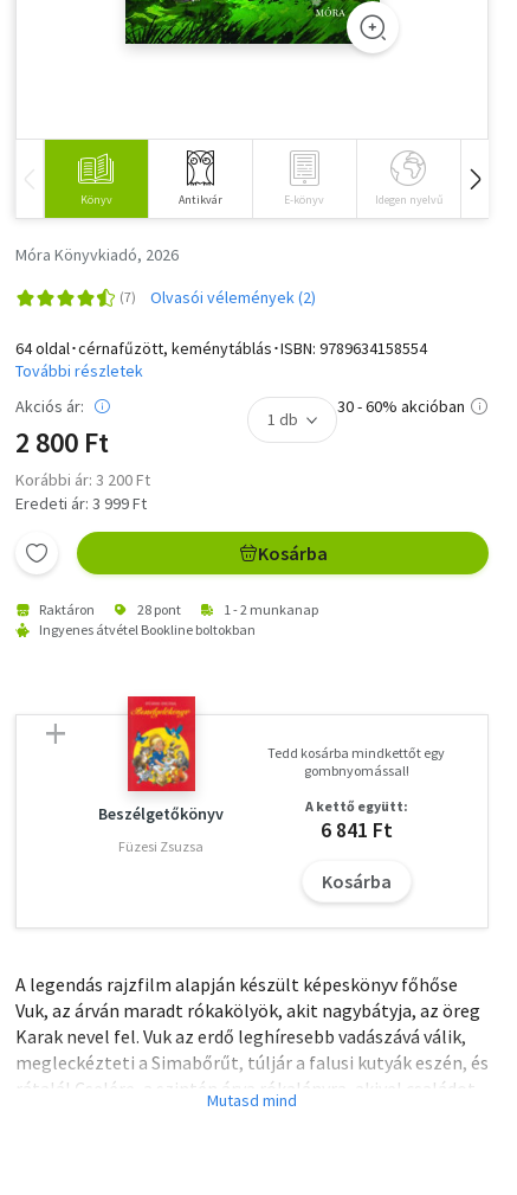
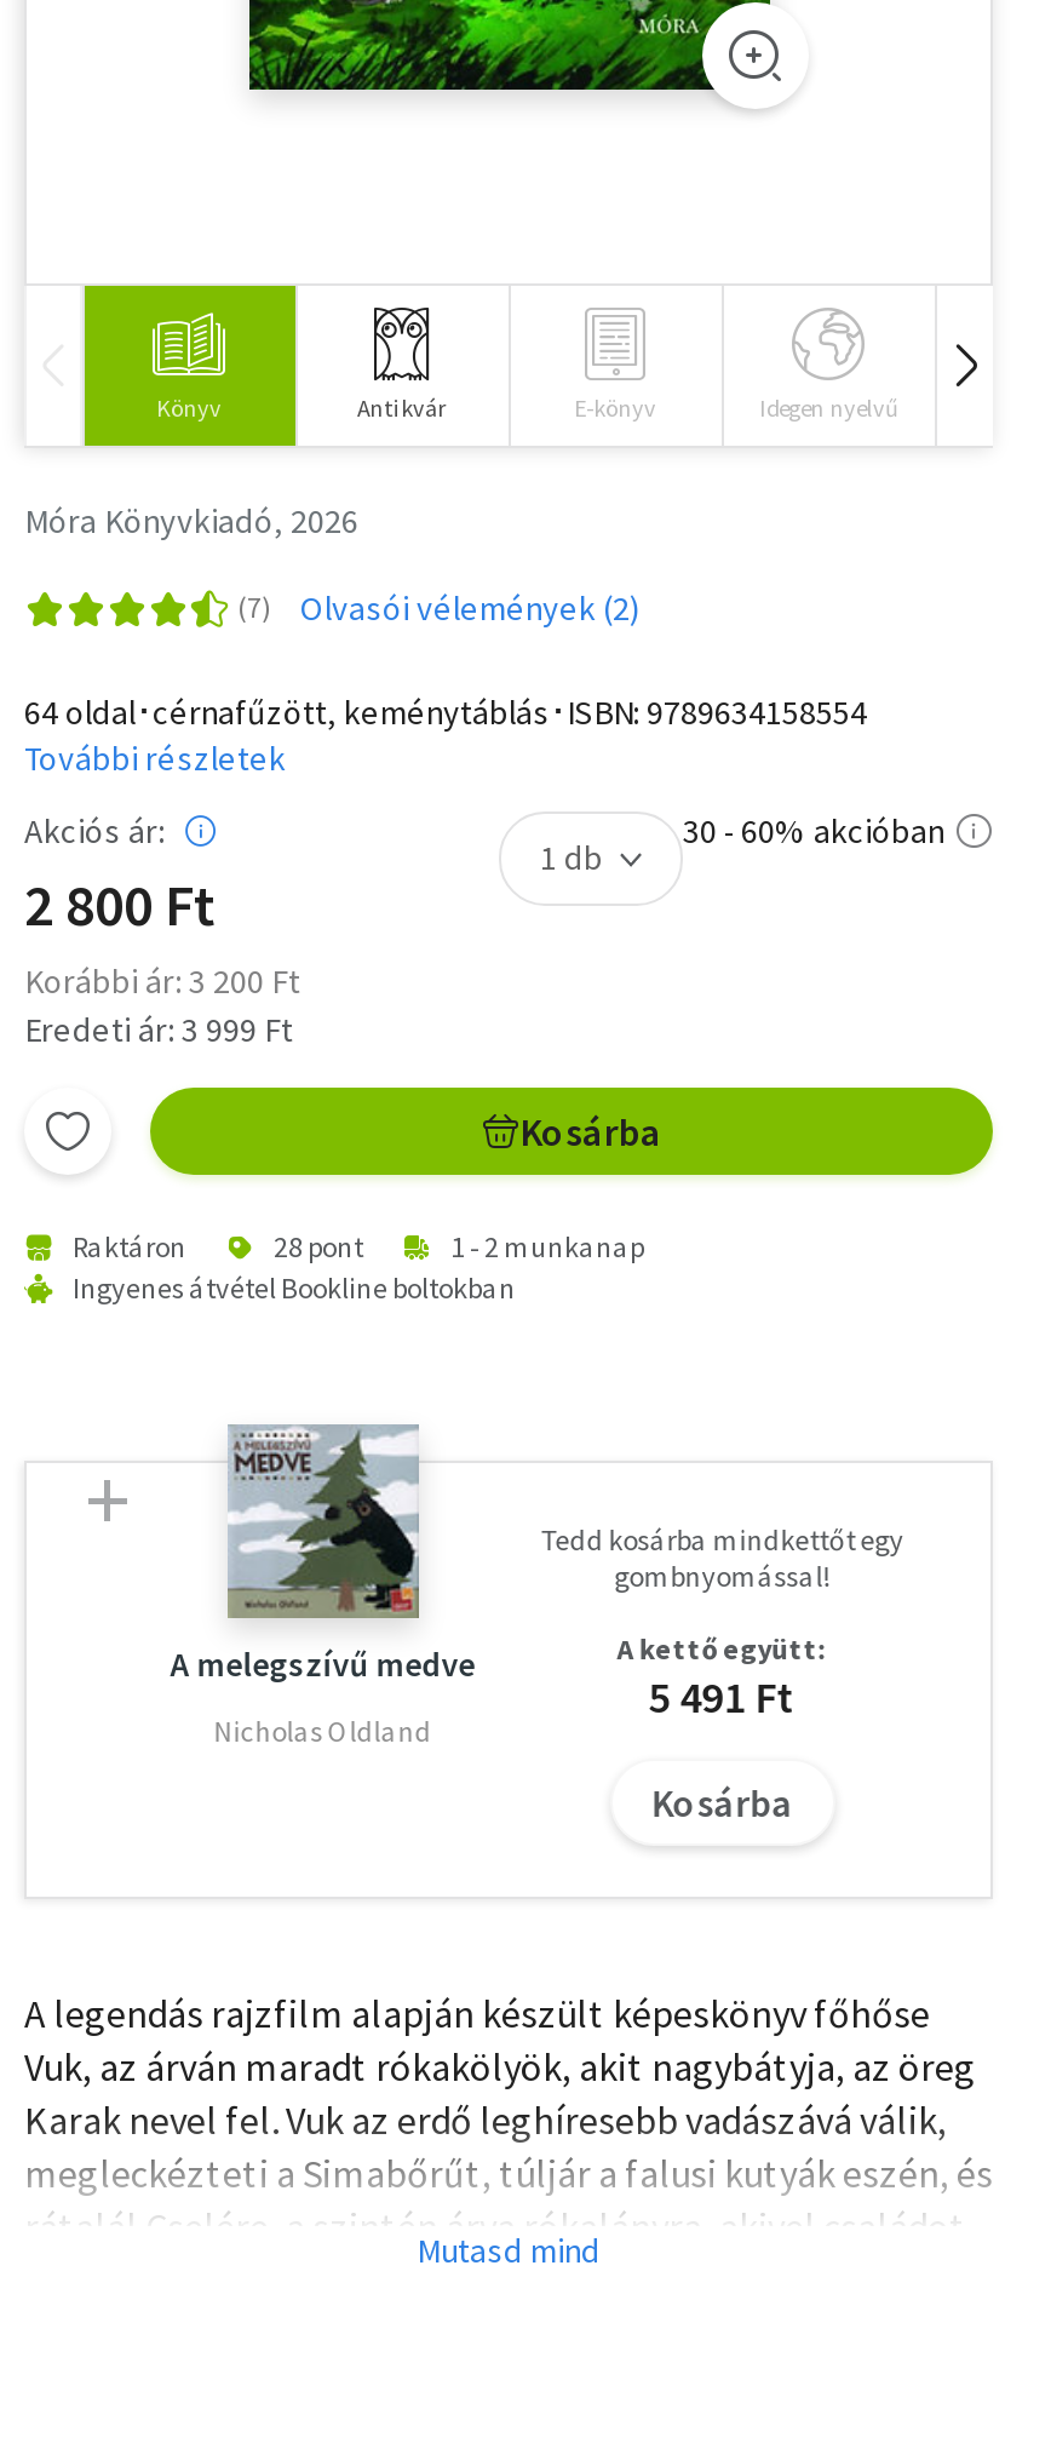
- [image]
- Beszélgetőkönyv
+ [image]
+ A melegszívű medve

- 6 841 Ft
+ 5 491 Ft

- Füzesi Zsuzsa
+ Nicholas Oldland
